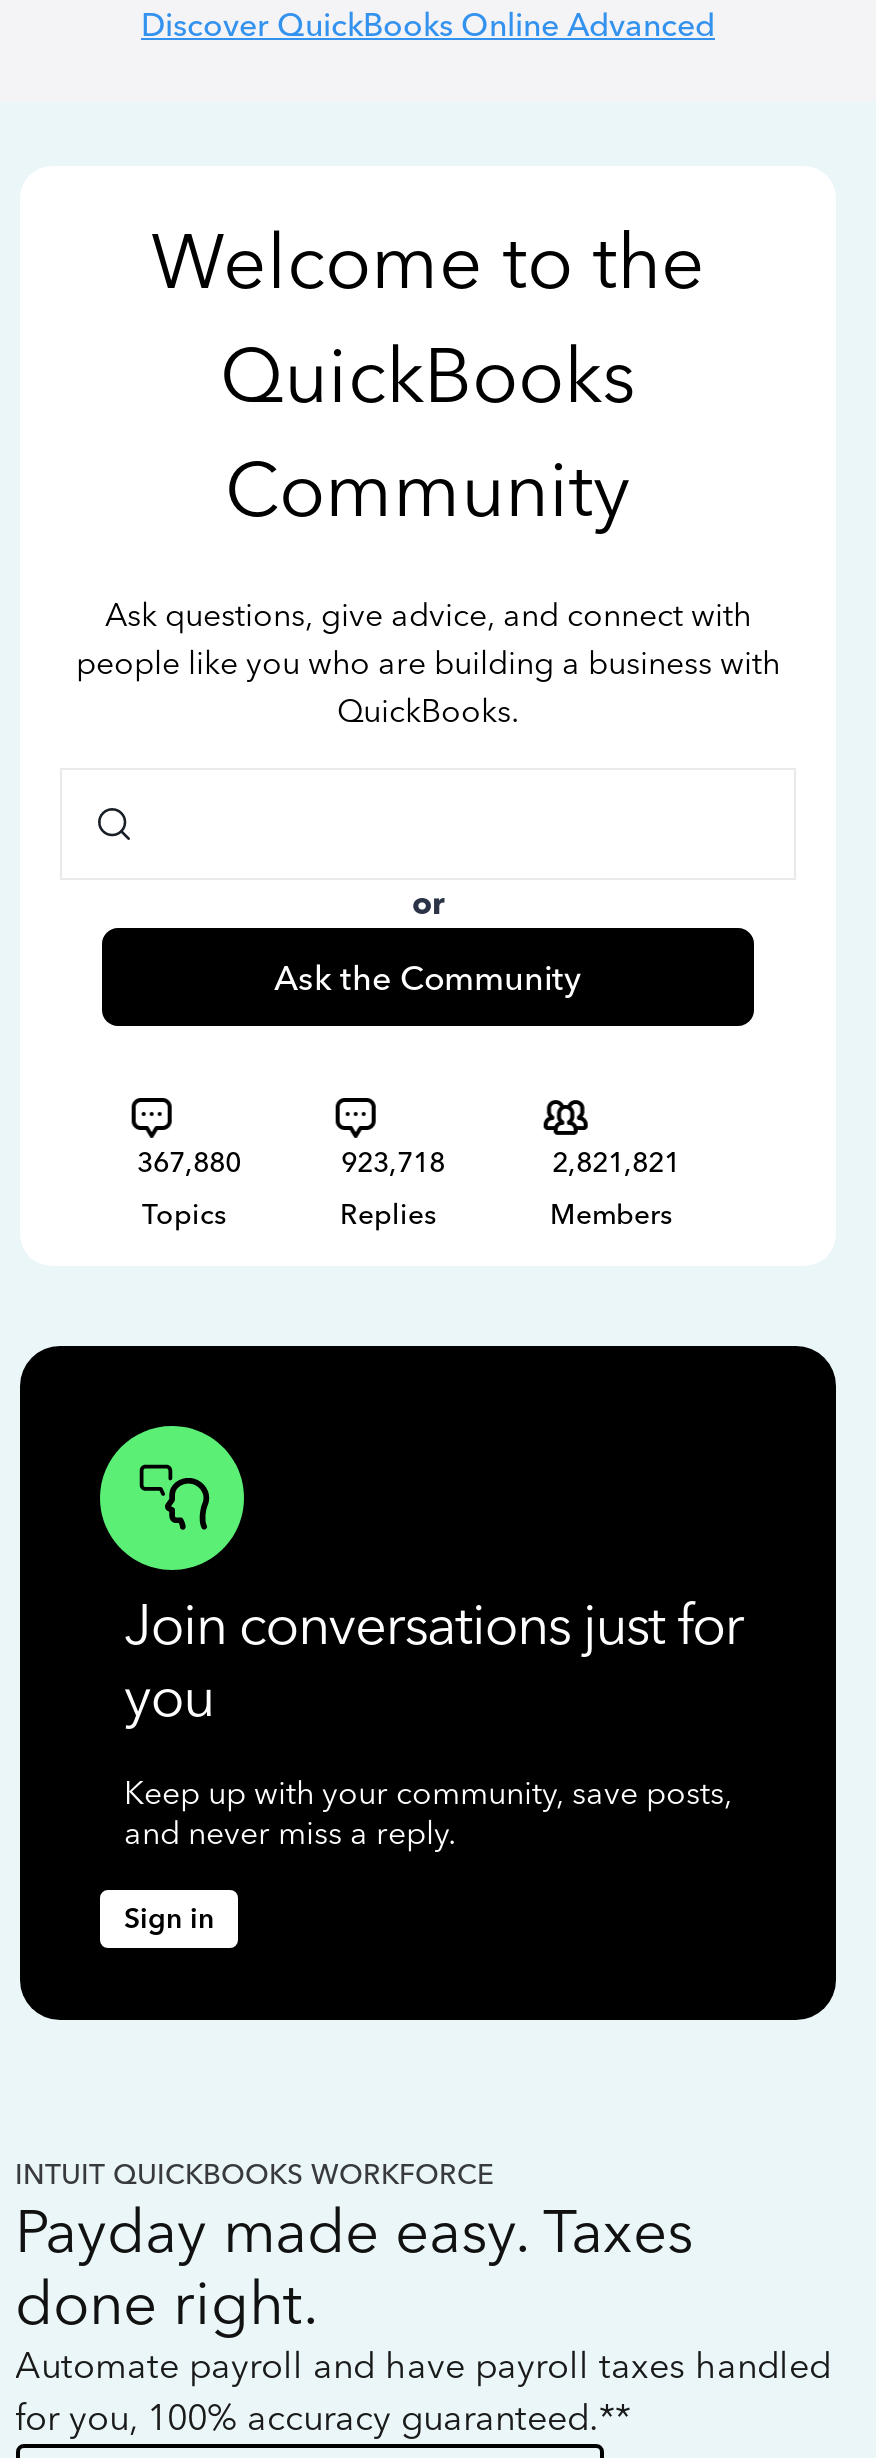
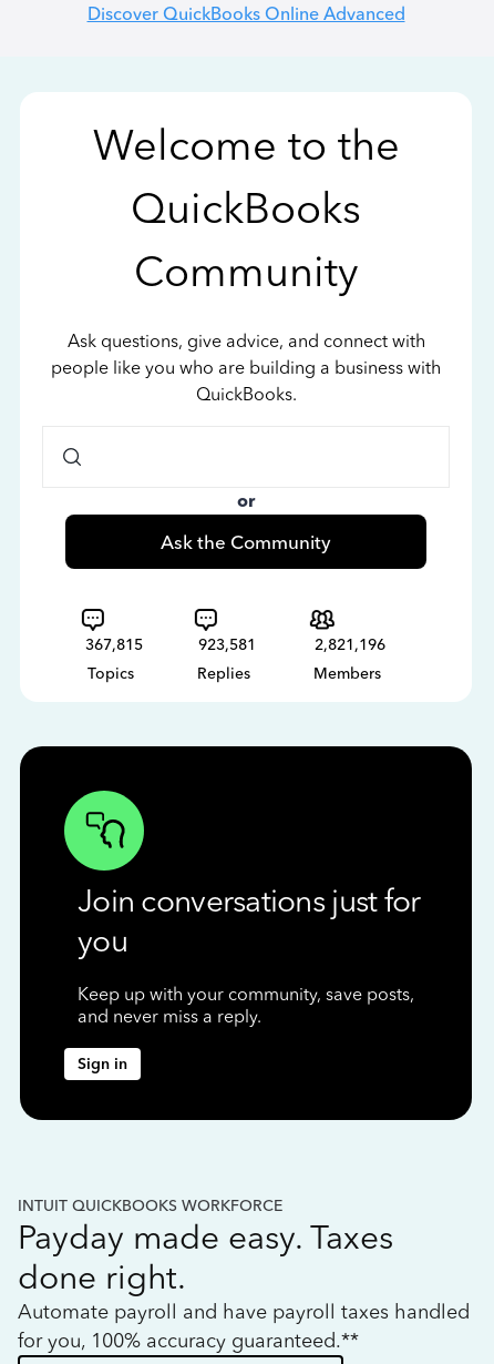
- 367,880
+ 367,815

- 923,718
+ 923,581

- 2,821,821
+ 2,821,196
